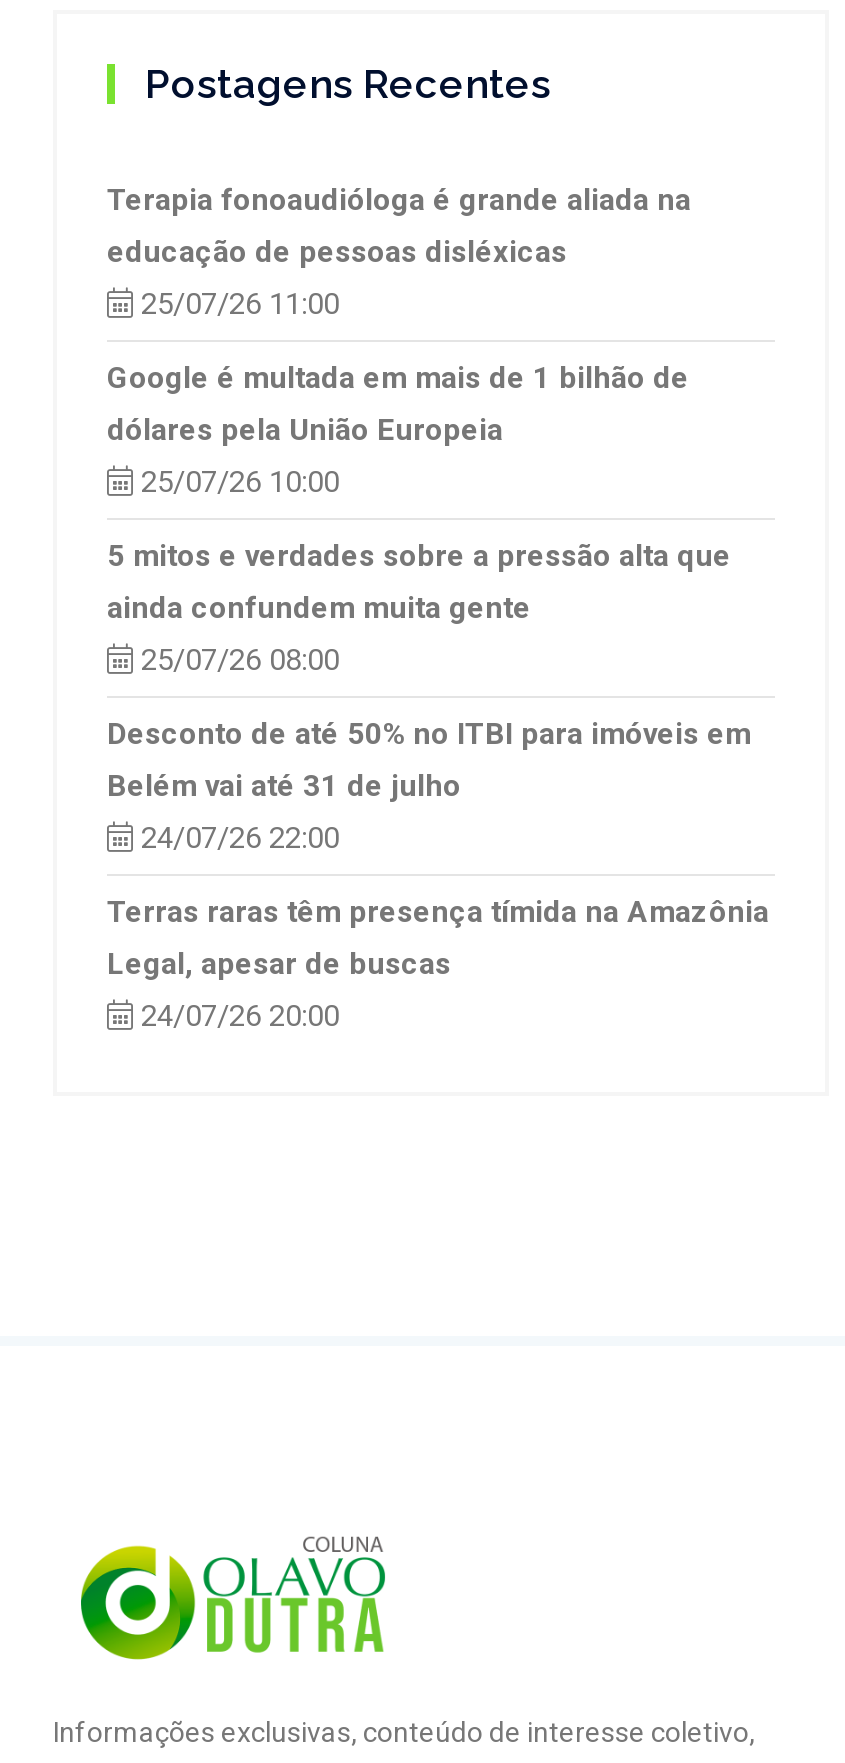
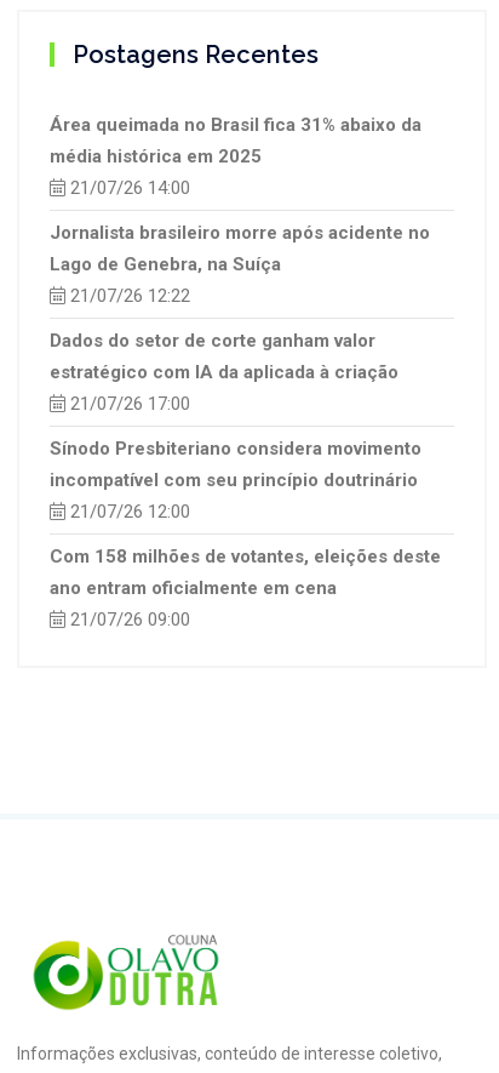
- Terapia fonoaudióloga é grande aliada na
- educação de pessoas disléxicas
- 25/07/26 11:00
+ Área queimada no Brasil fica 31% abaixo da
+ média histórica em 2025
+ 21/07/26 14:00

- Google é multada em mais de 1 bilhão de
- dólares pela União Europeia
- 25/07/26 10:00
+ Jornalista brasileiro morre após acidente no
+ Lago de Genebra, na Suíça
+ 21/07/26 12:22

- 5 mitos e verdades sobre a pressão alta que
- ainda confundem muita gente
- 25/07/26 08:00
+ Dados do setor de corte ganham valor
+ estratégico com IA da aplicada à criação
+ 21/07/26 17:00

- Desconto de até 50% no ITBI para imóveis em
- Belém vai até 31 de julho
- 24/07/26 22:00
+ Sínodo Presbiteriano considera movimento
+ incompatível com seu princípio doutrinário
+ 21/07/26 12:00

- Terras raras têm presença tímida na Amazônia
- Legal, apesar de buscas
- 24/07/26 20:00
+ Com 158 milhões de votantes, eleições deste
+ ano entram oficialmente em cena
+ 21/07/26 09:00
